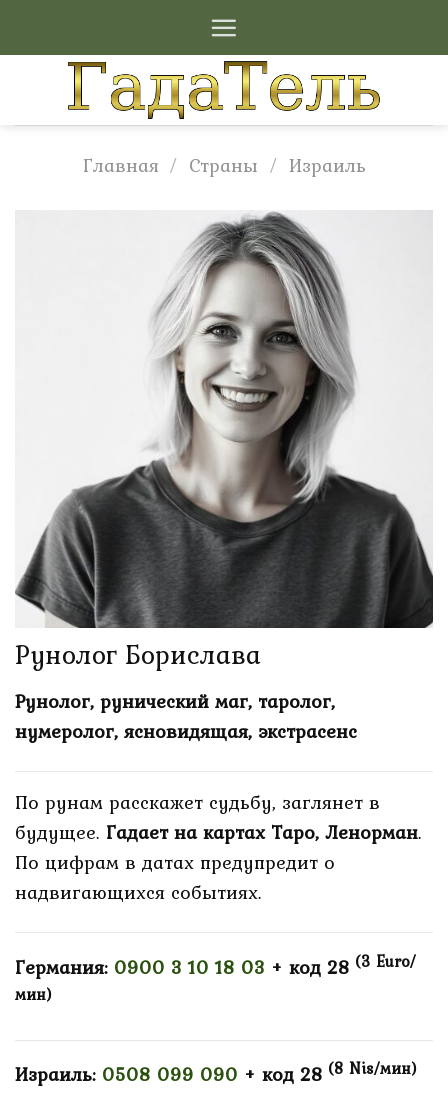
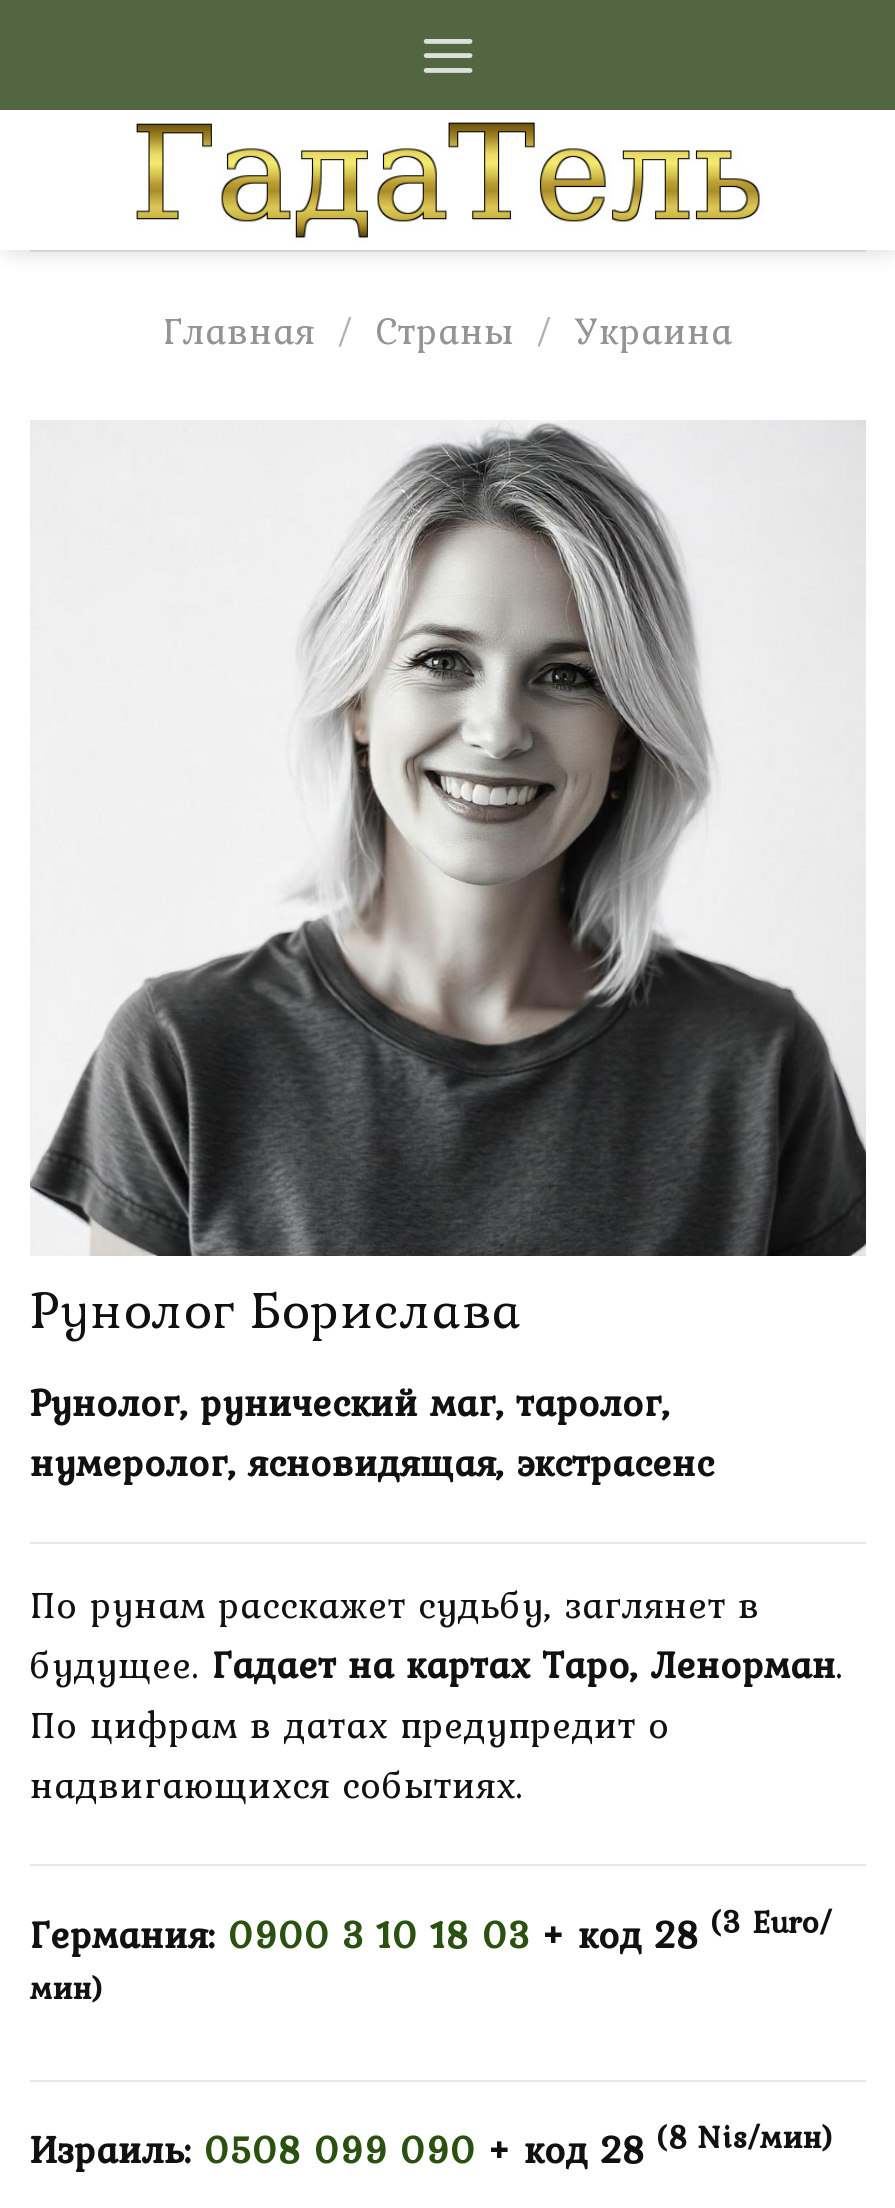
- Главная / Страны / Израиль
+ Главная / Страны / Украина
